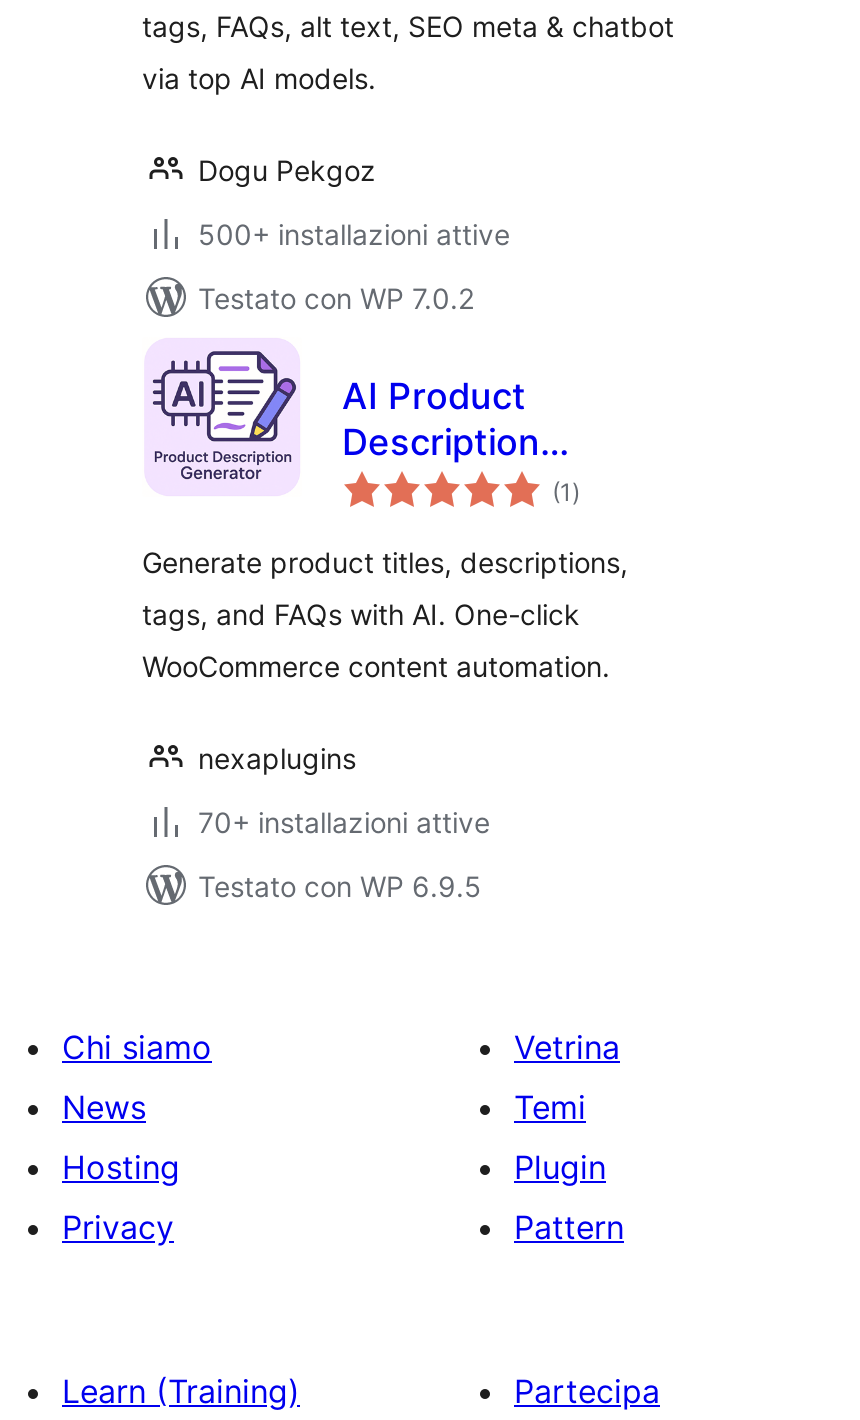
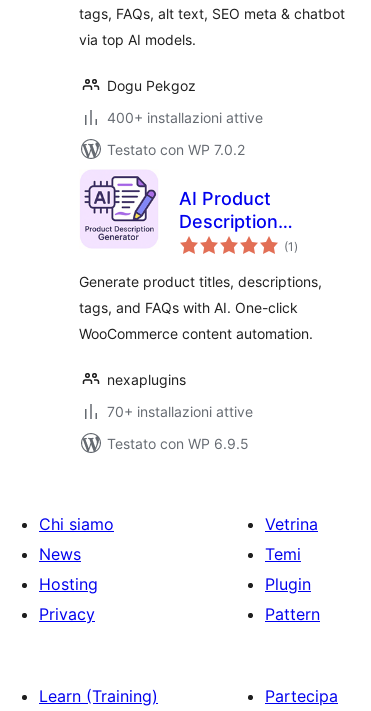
- 500+ installazioni attive
+ 400+ installazioni attive
